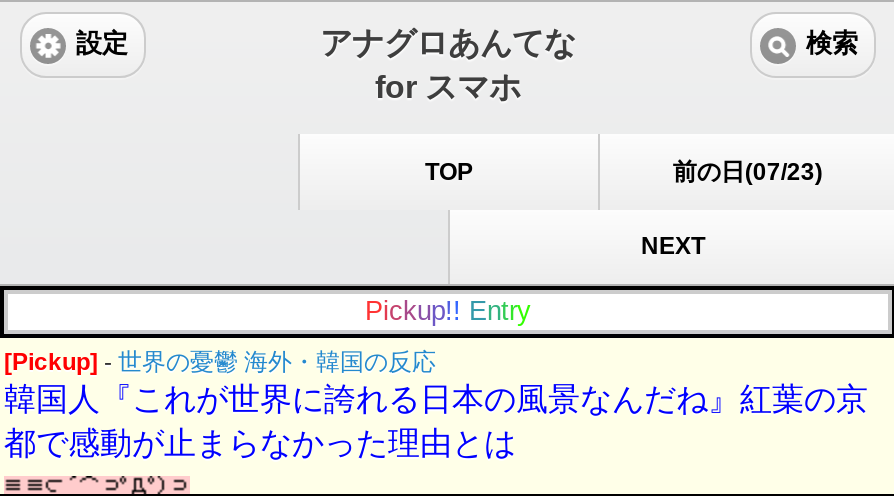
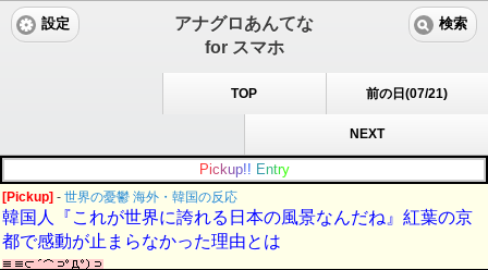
- 前の日(07/23)
+ 前の日(07/21)
